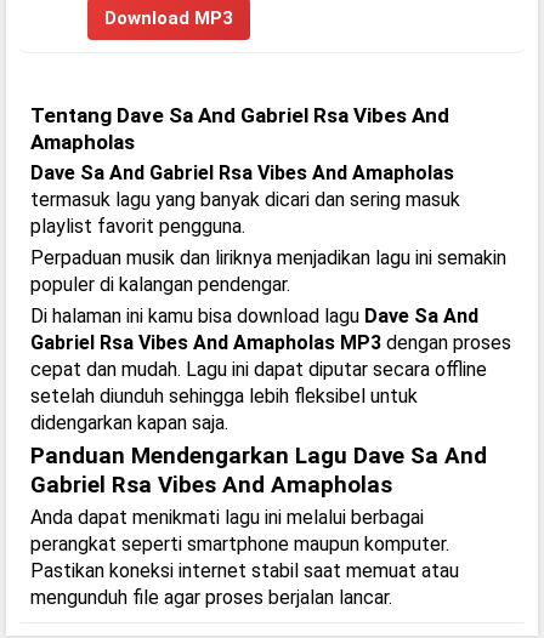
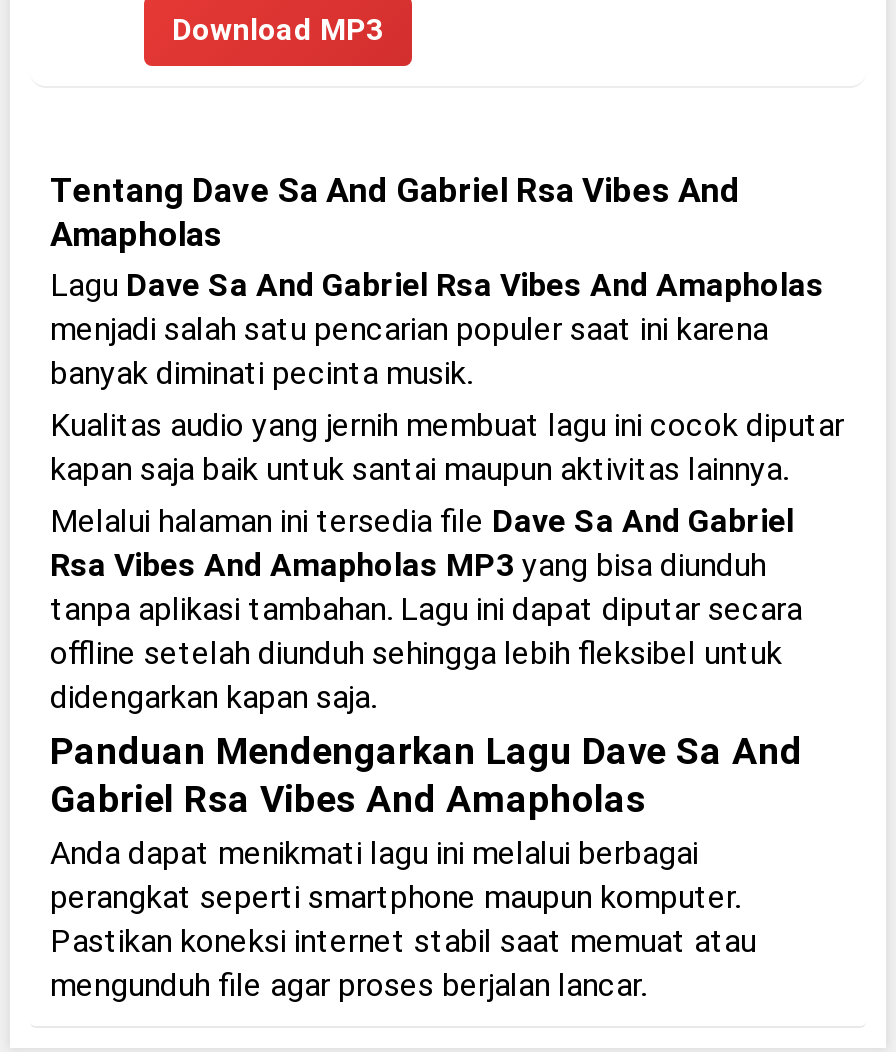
- Dave Sa And Gabriel Rsa Vibes And Amapholas
- termasuk lagu yang banyak dicari dan sering masuk
- playlist favorit pengguna.
- Perpaduan musik dan liriknya menjadikan lagu ini semakin
- populer di kalangan pendengar.
- Di halaman ini kamu bisa download lagu Dave Sa And
- Gabriel Rsa Vibes And Amapholas MP3 dengan proses
- cepat dan mudah. Lagu ini dapat diputar secara offline
- setelah diunduh sehingga lebih fleksibel untuk
+ Lagu Dave Sa And Gabriel Rsa Vibes And Amapholas
+ menjadi salah satu pencarian populer saat ini karena
+ banyak diminati pecinta musik.
+ Kualitas audio yang jernih membuat lagu ini cocok diputar
+ kapan saja baik untuk santai maupun aktivitas lainnya.
+ Melalui halaman ini tersedia file Dave Sa And Gabriel
+ Rsa Vibes And Amapholas MP3 yang bisa diunduh
+ tanpa aplikasi tambahan. Lagu ini dapat diputar secara
+ offline setelah diunduh sehingga lebih fleksibel untuk
